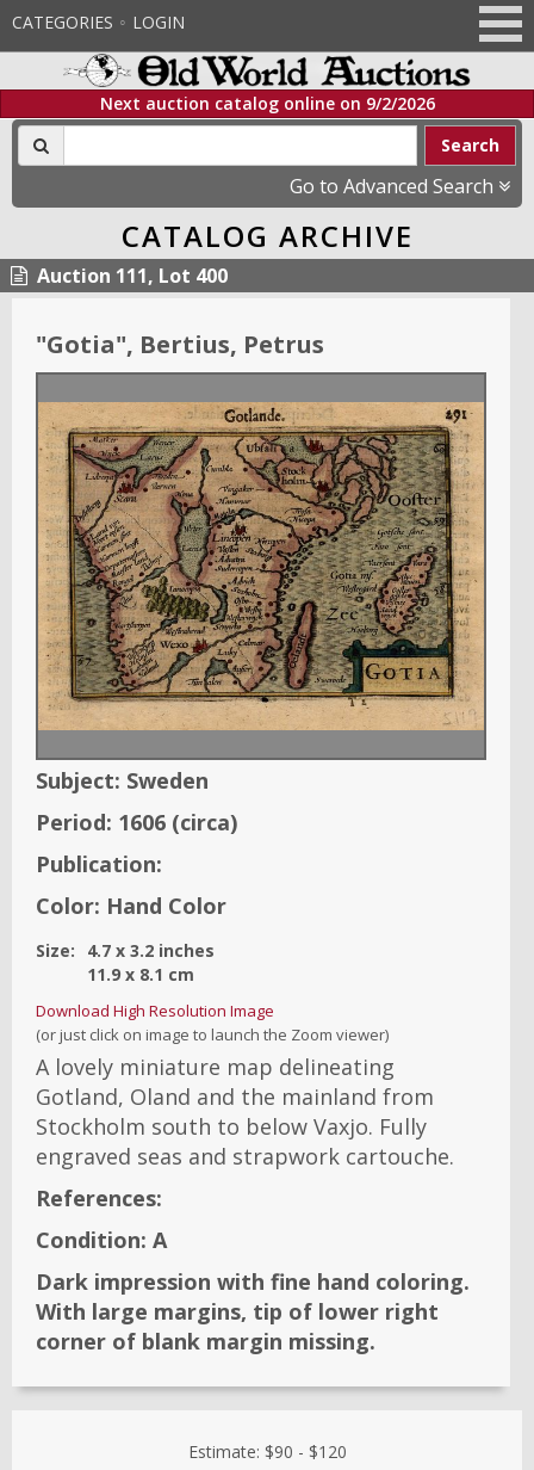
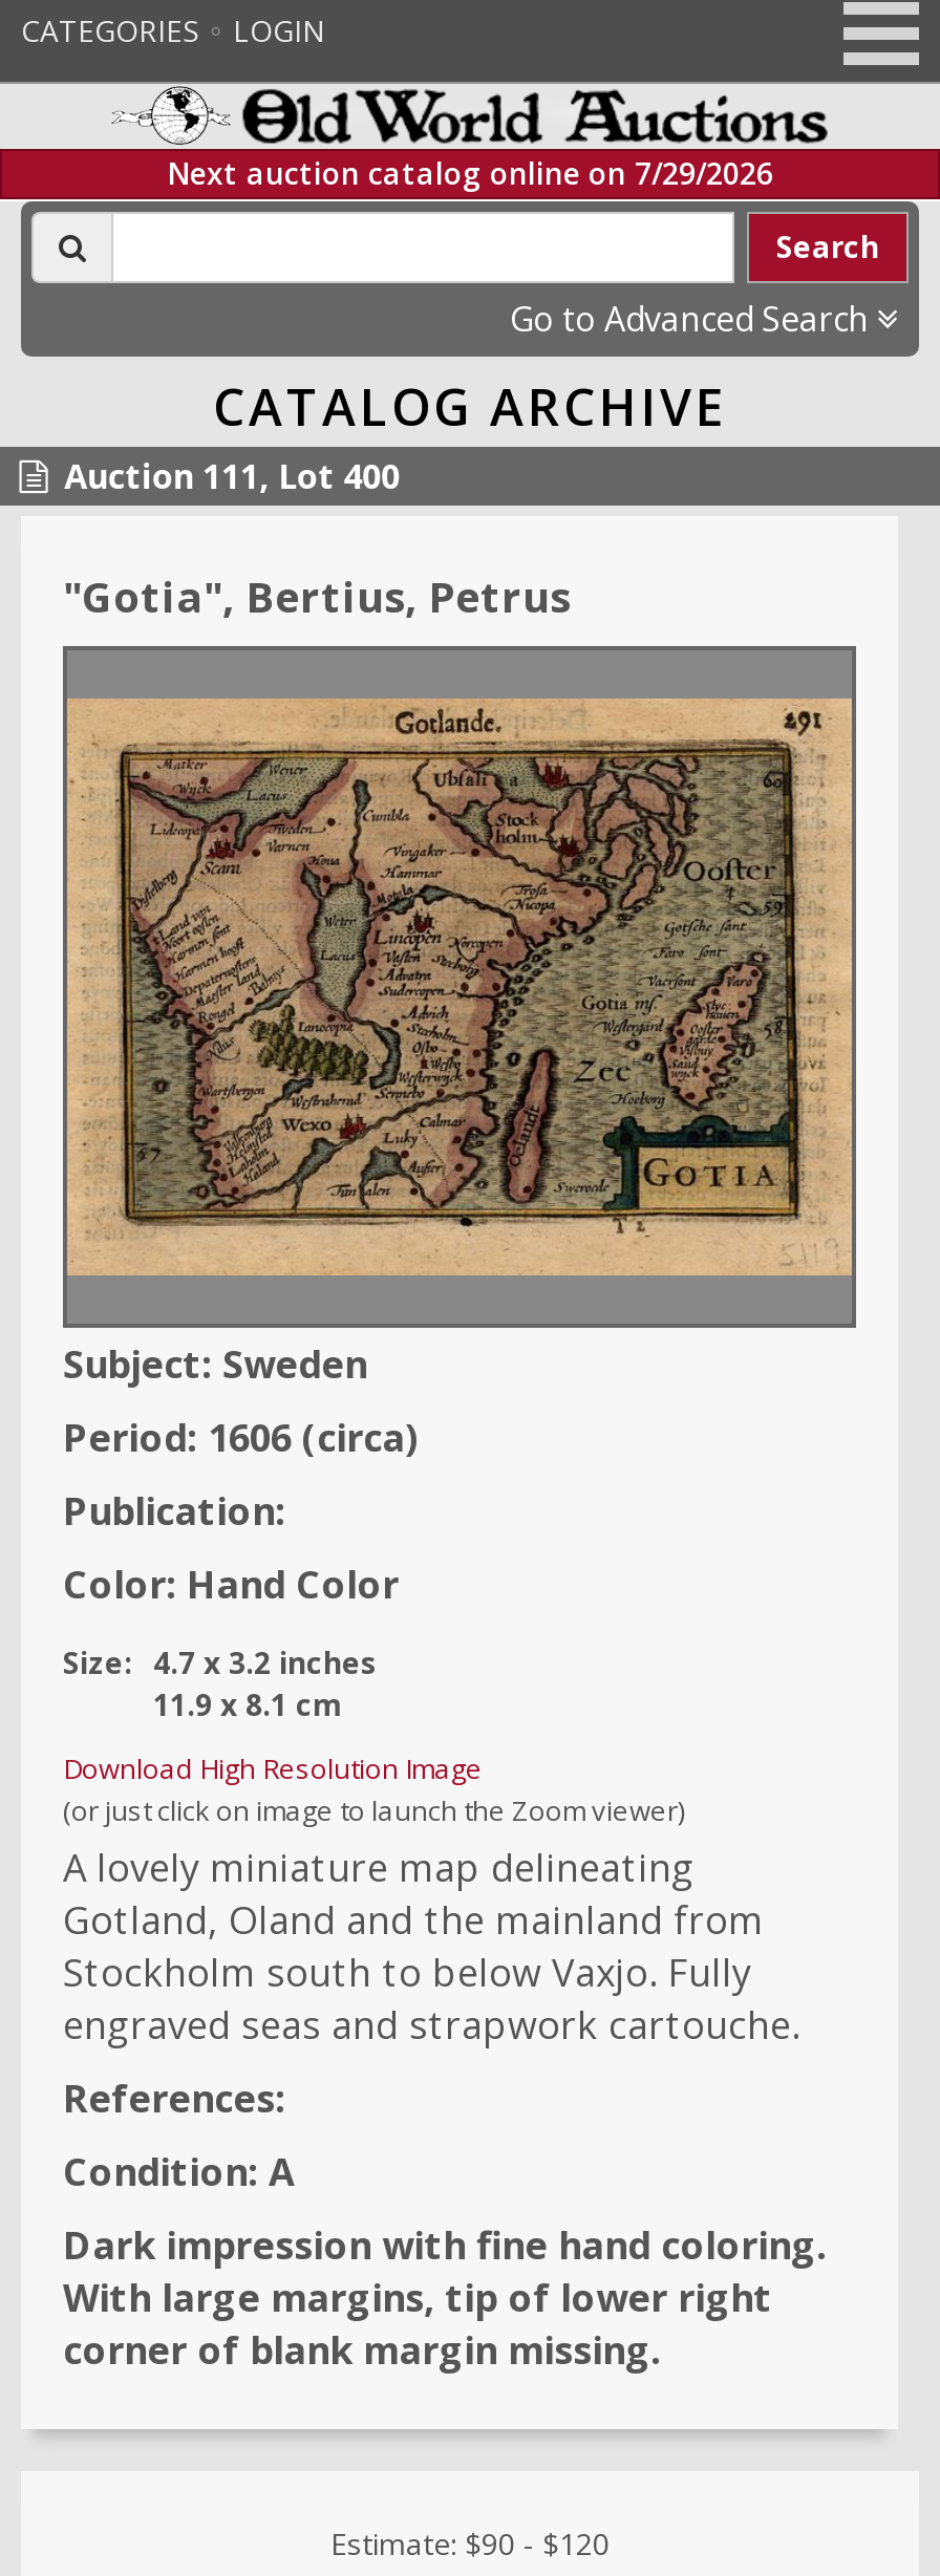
- Next auction catalog online on 9/2/2026
+ Next auction catalog online on 7/29/2026
